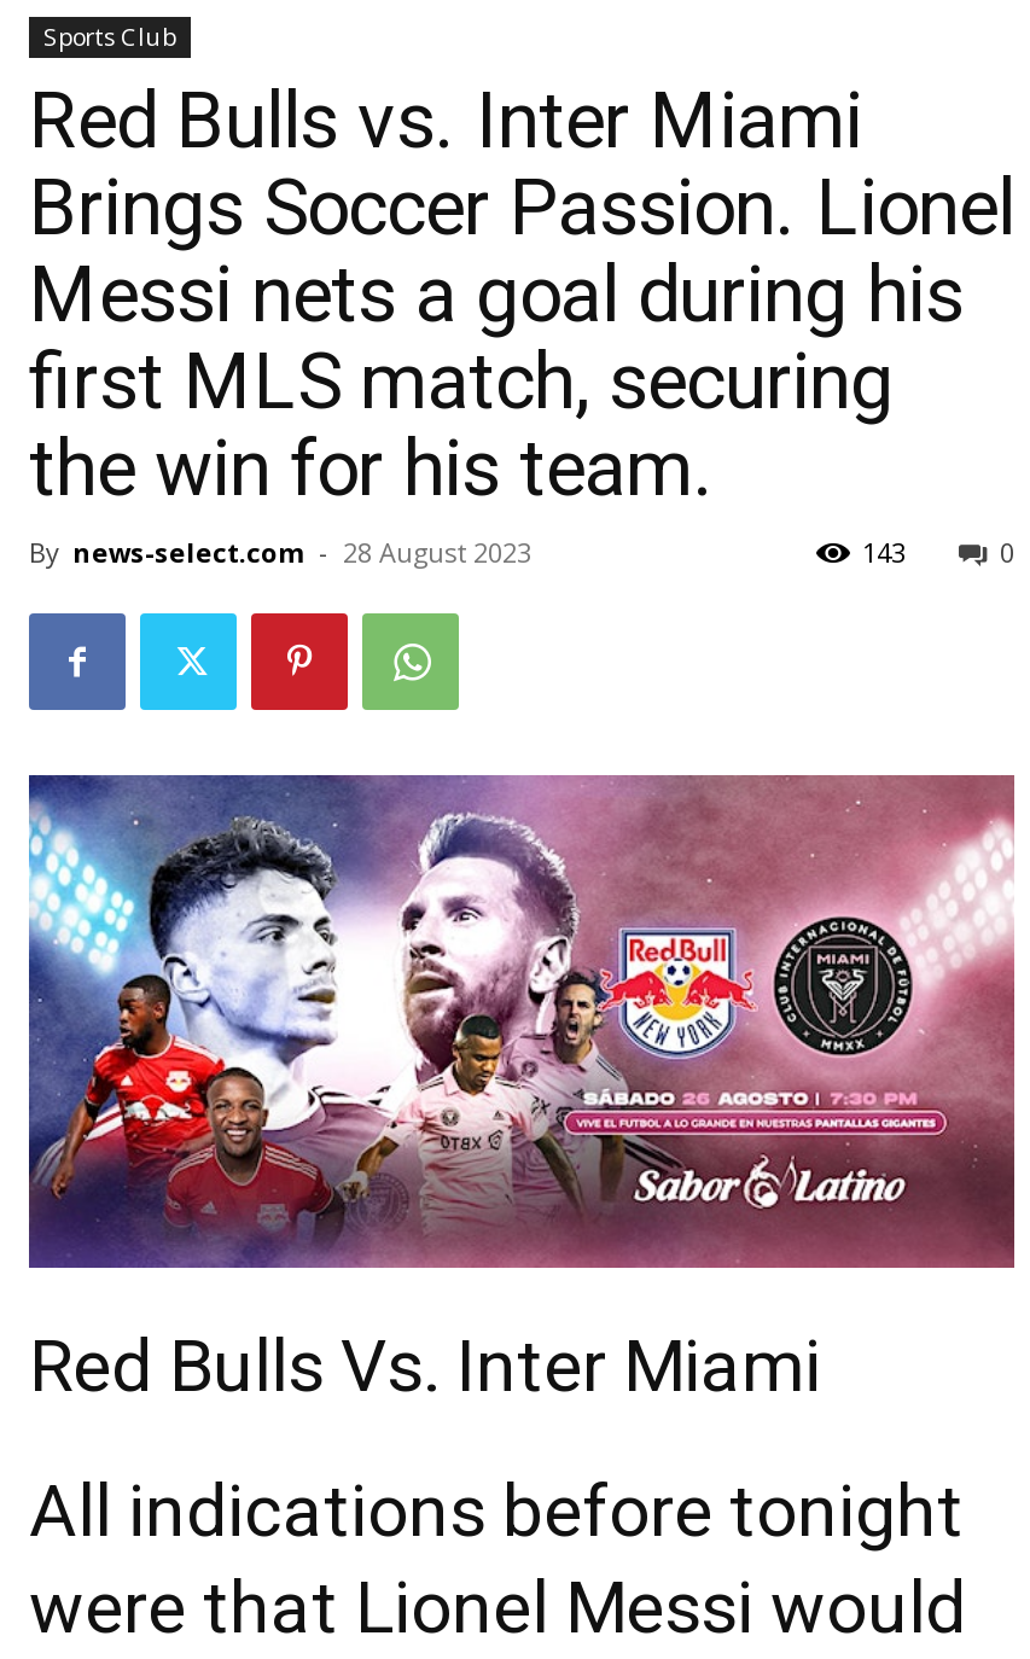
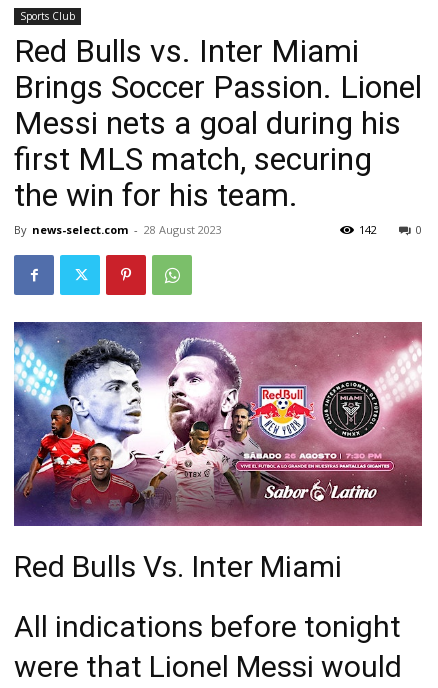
- 143
+ 142
